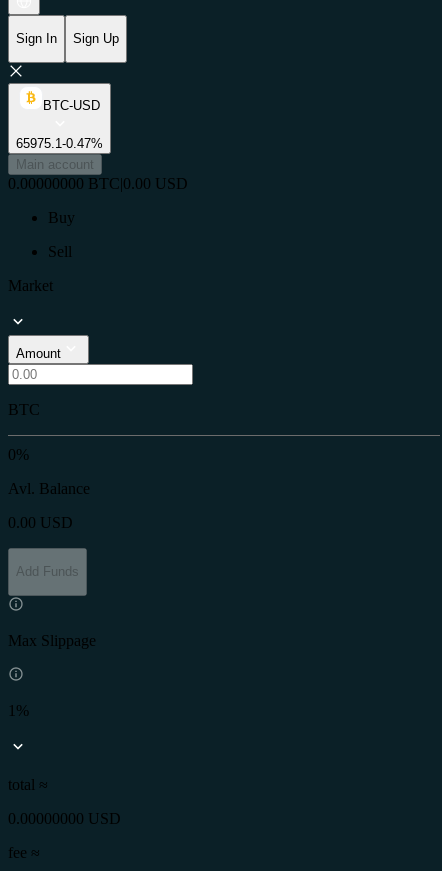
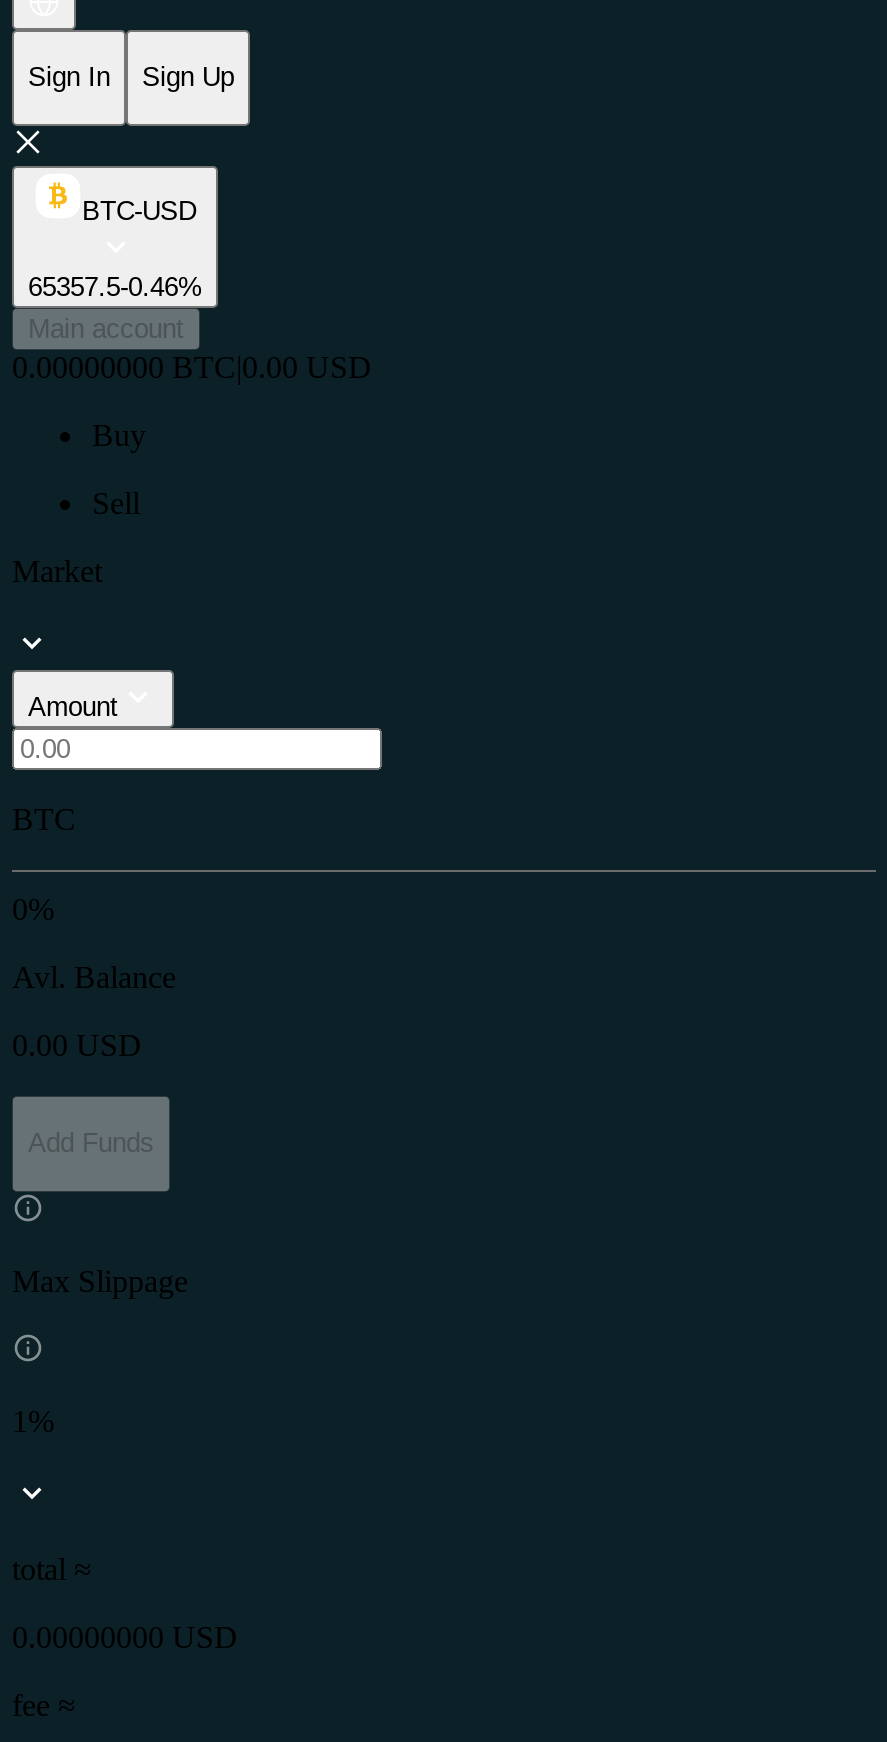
- 65975.1-0.47%
+ 65357.5-0.46%
